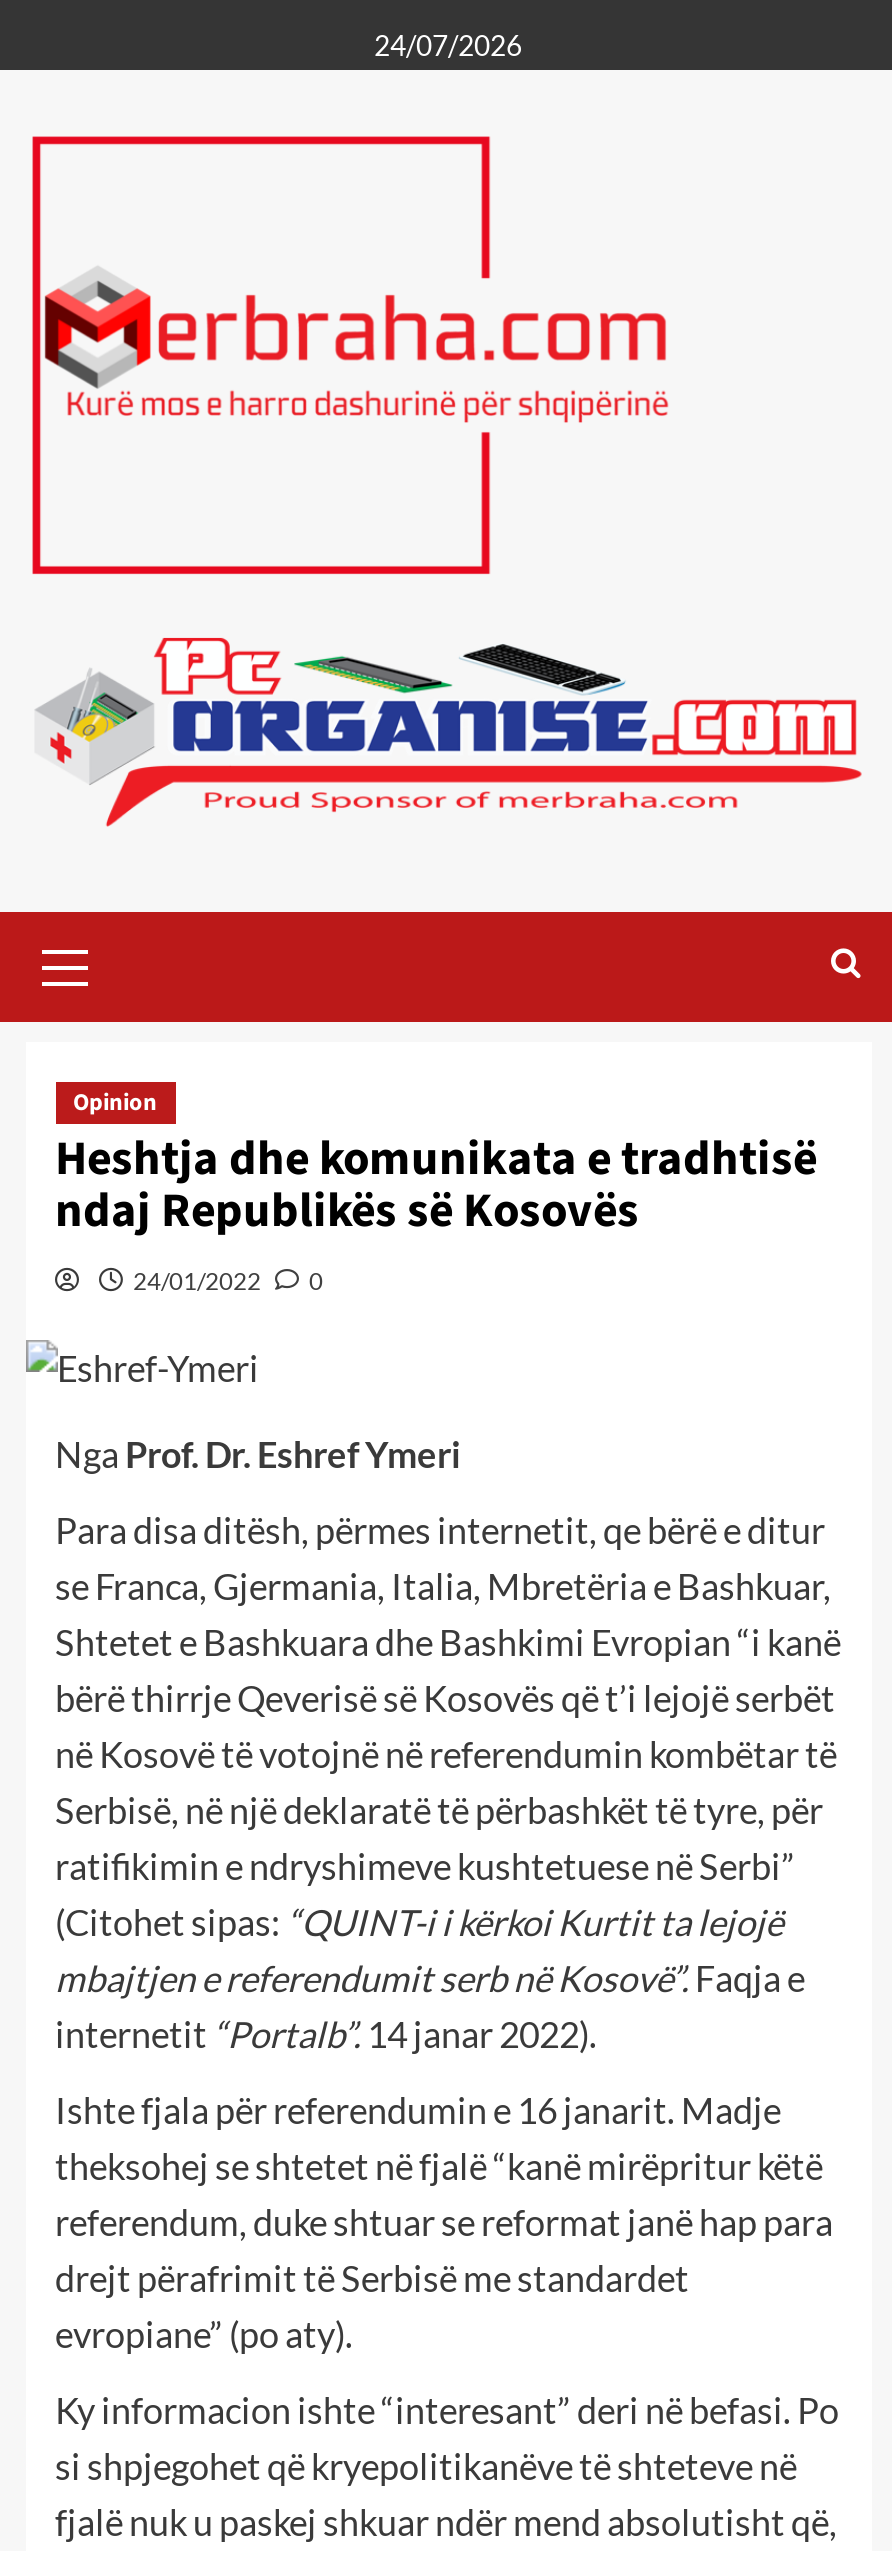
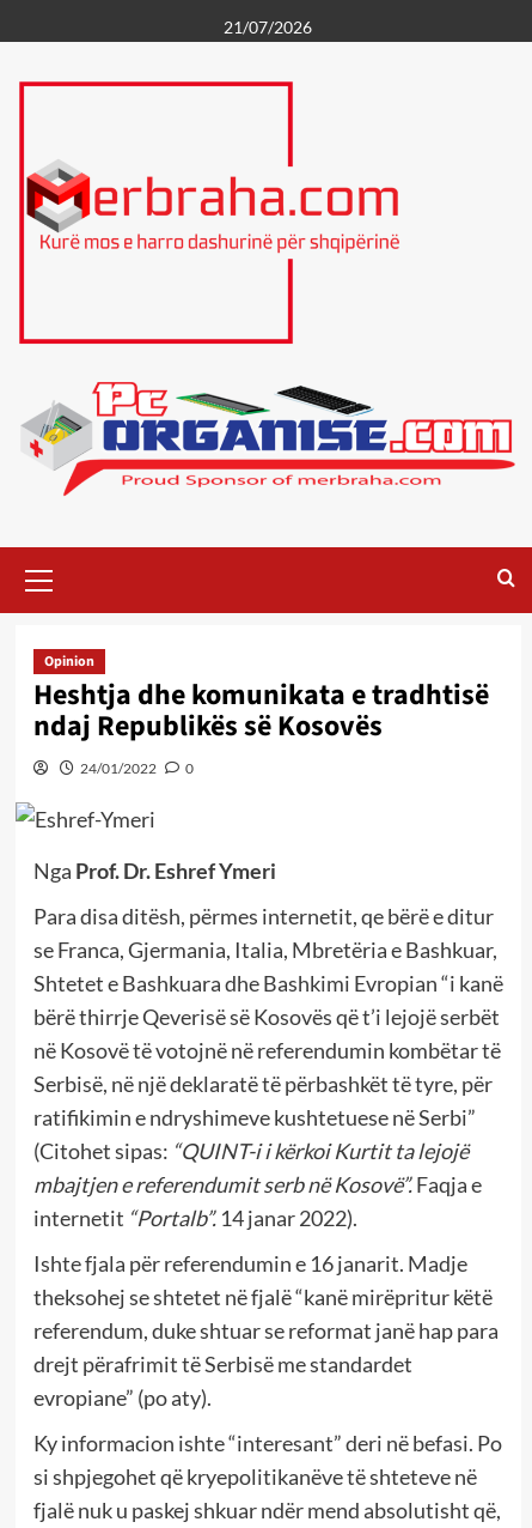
- 24/07/2026
+ 21/07/2026
